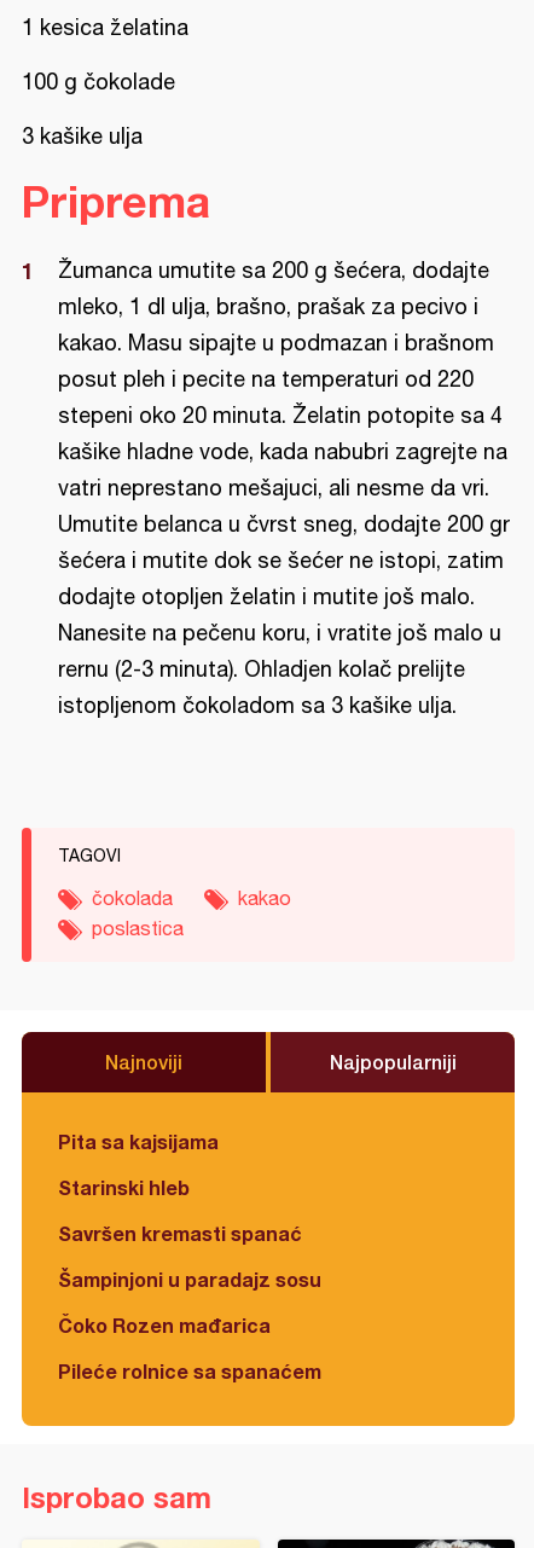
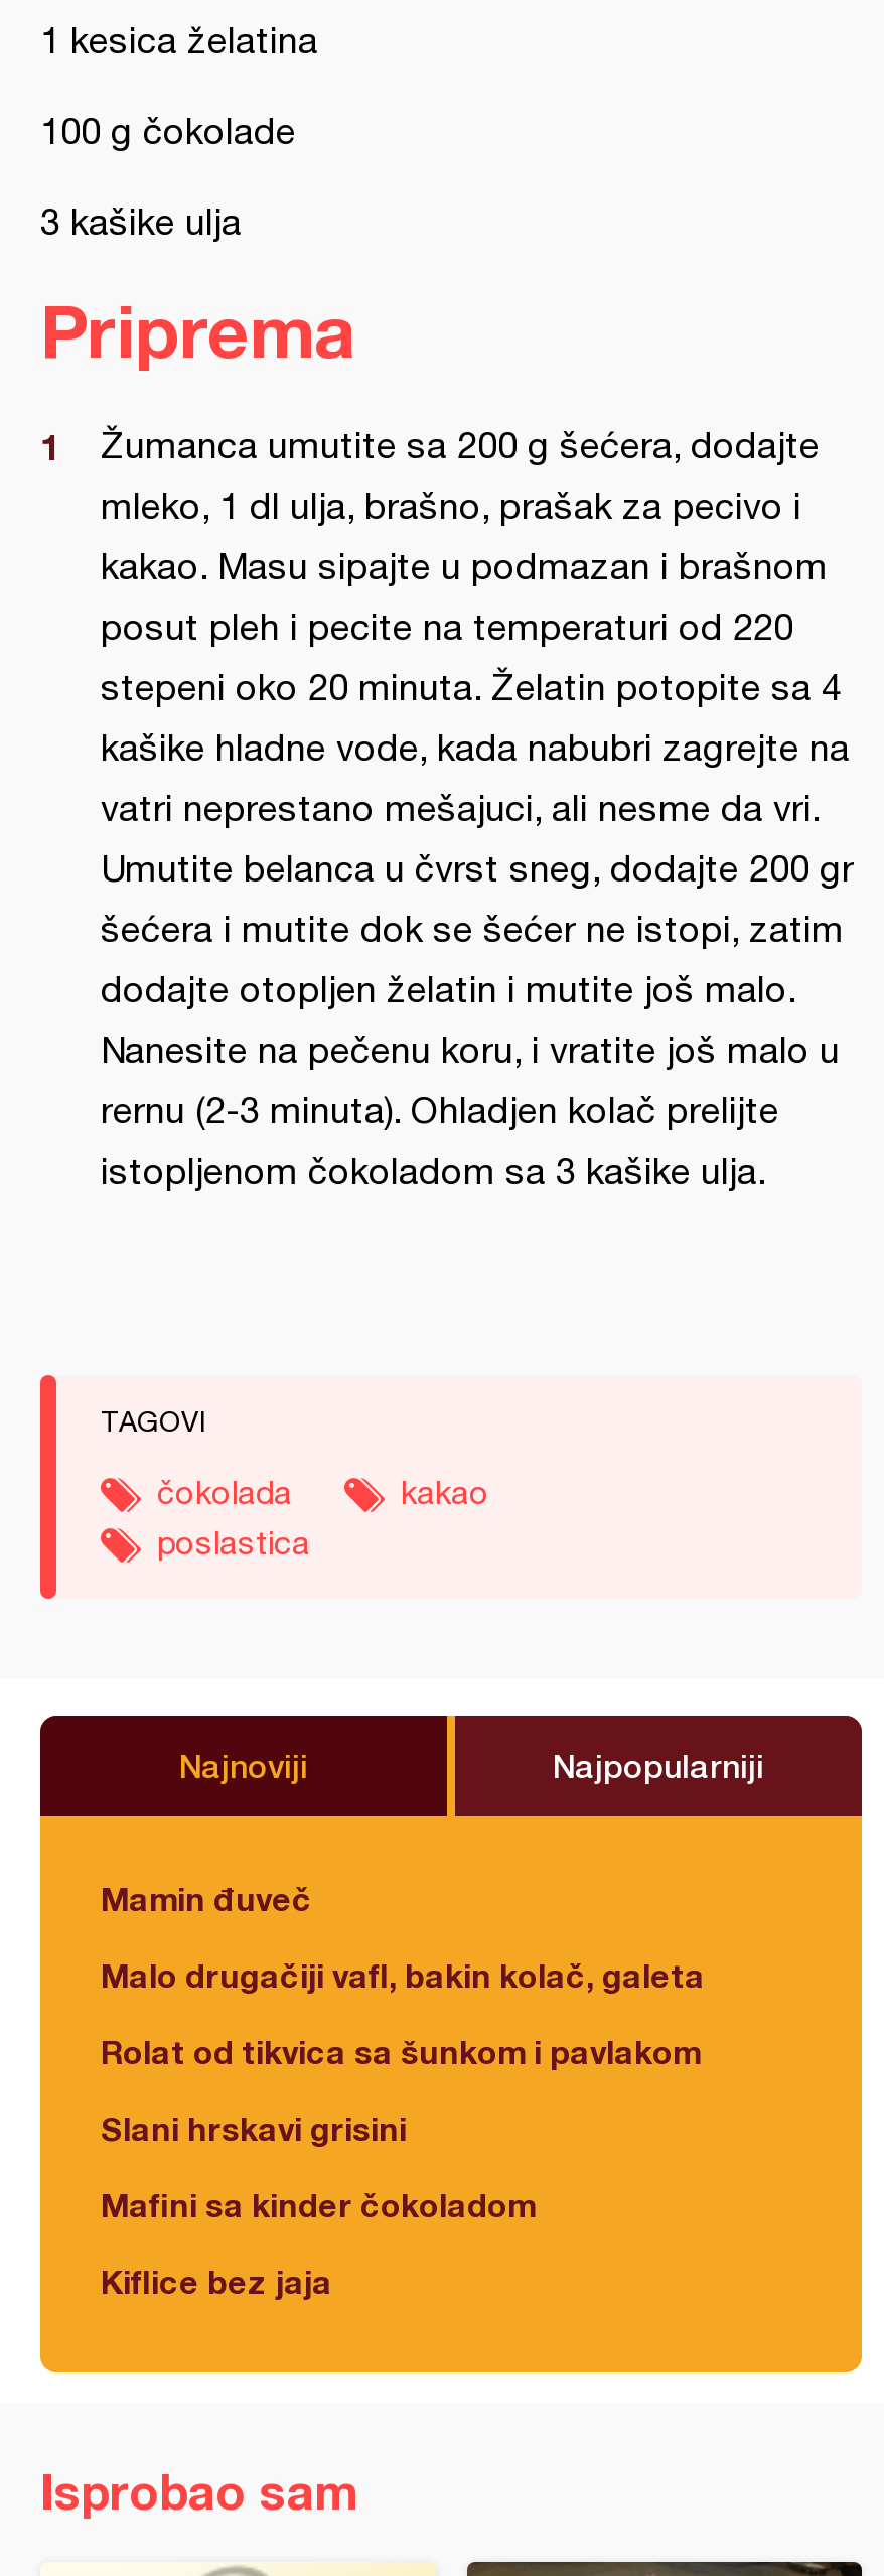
- Pita sa kajsijama
+ Mamin đuveč

- Starinski hleb
+ Malo drugačiji vafl, bakin kolač, galeta

- Savršen kremasti spanać
+ Rolat od tikvica sa šunkom i pavlakom

- Šampinjoni u paradajz sosu
+ Slani hrskavi grisini

- Čoko Rozen mađarica
+ Mafini sa kinder čokoladom

- Pileće rolnice sa spanaćem
+ Kiflice bez jaja
